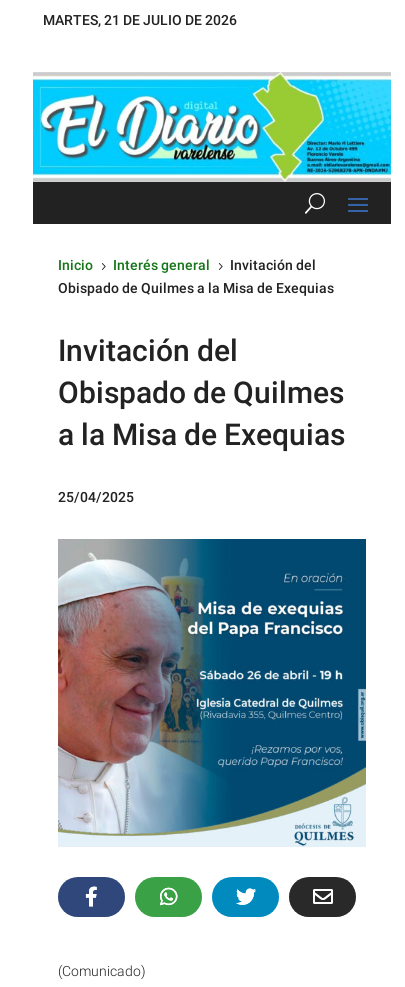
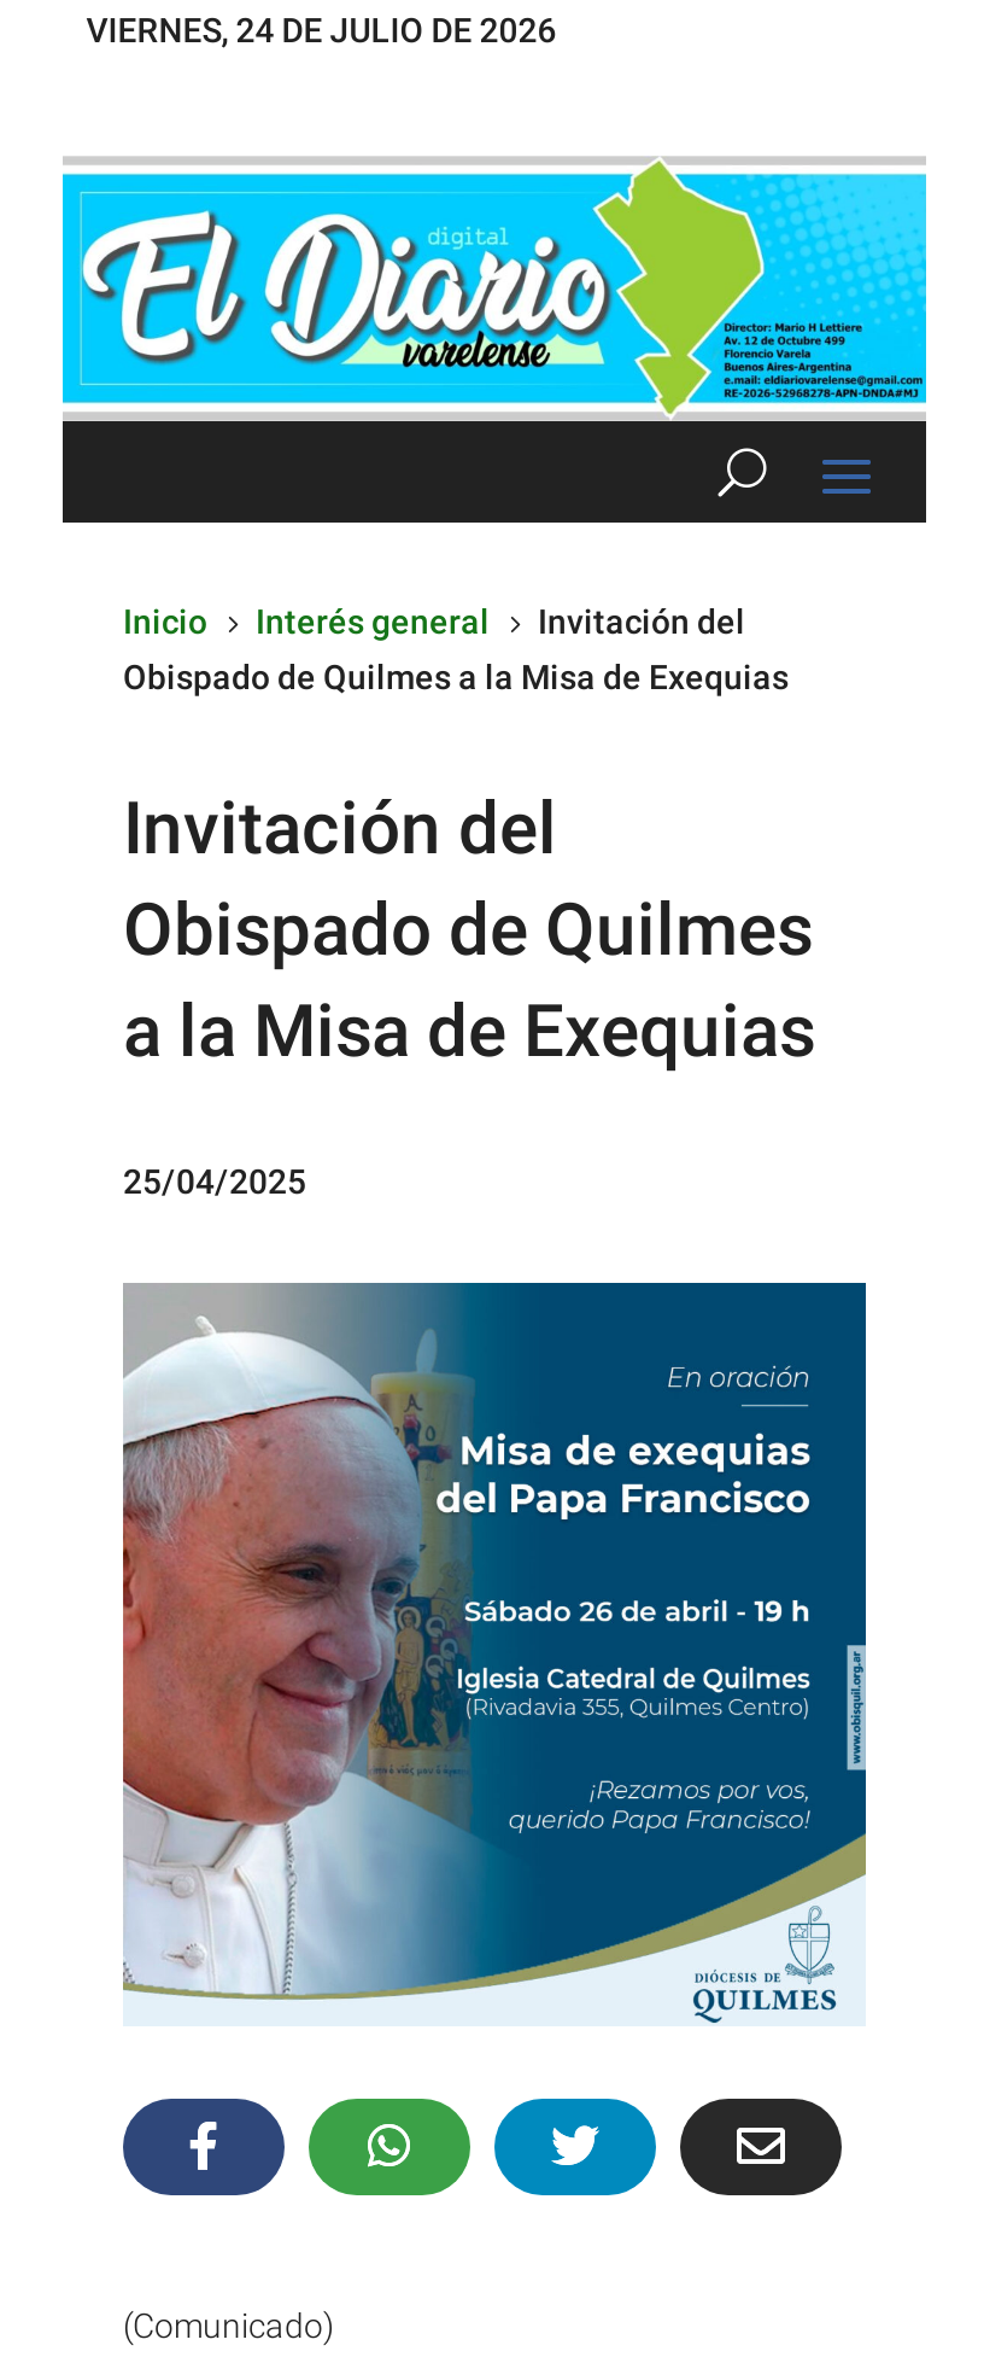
- MARTES, 21 DE JULIO DE 2026
+ VIERNES, 24 DE JULIO DE 2026
